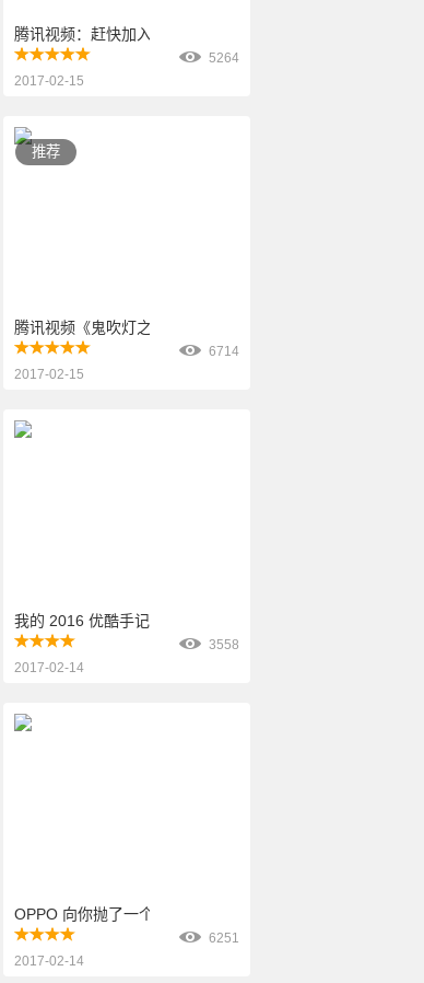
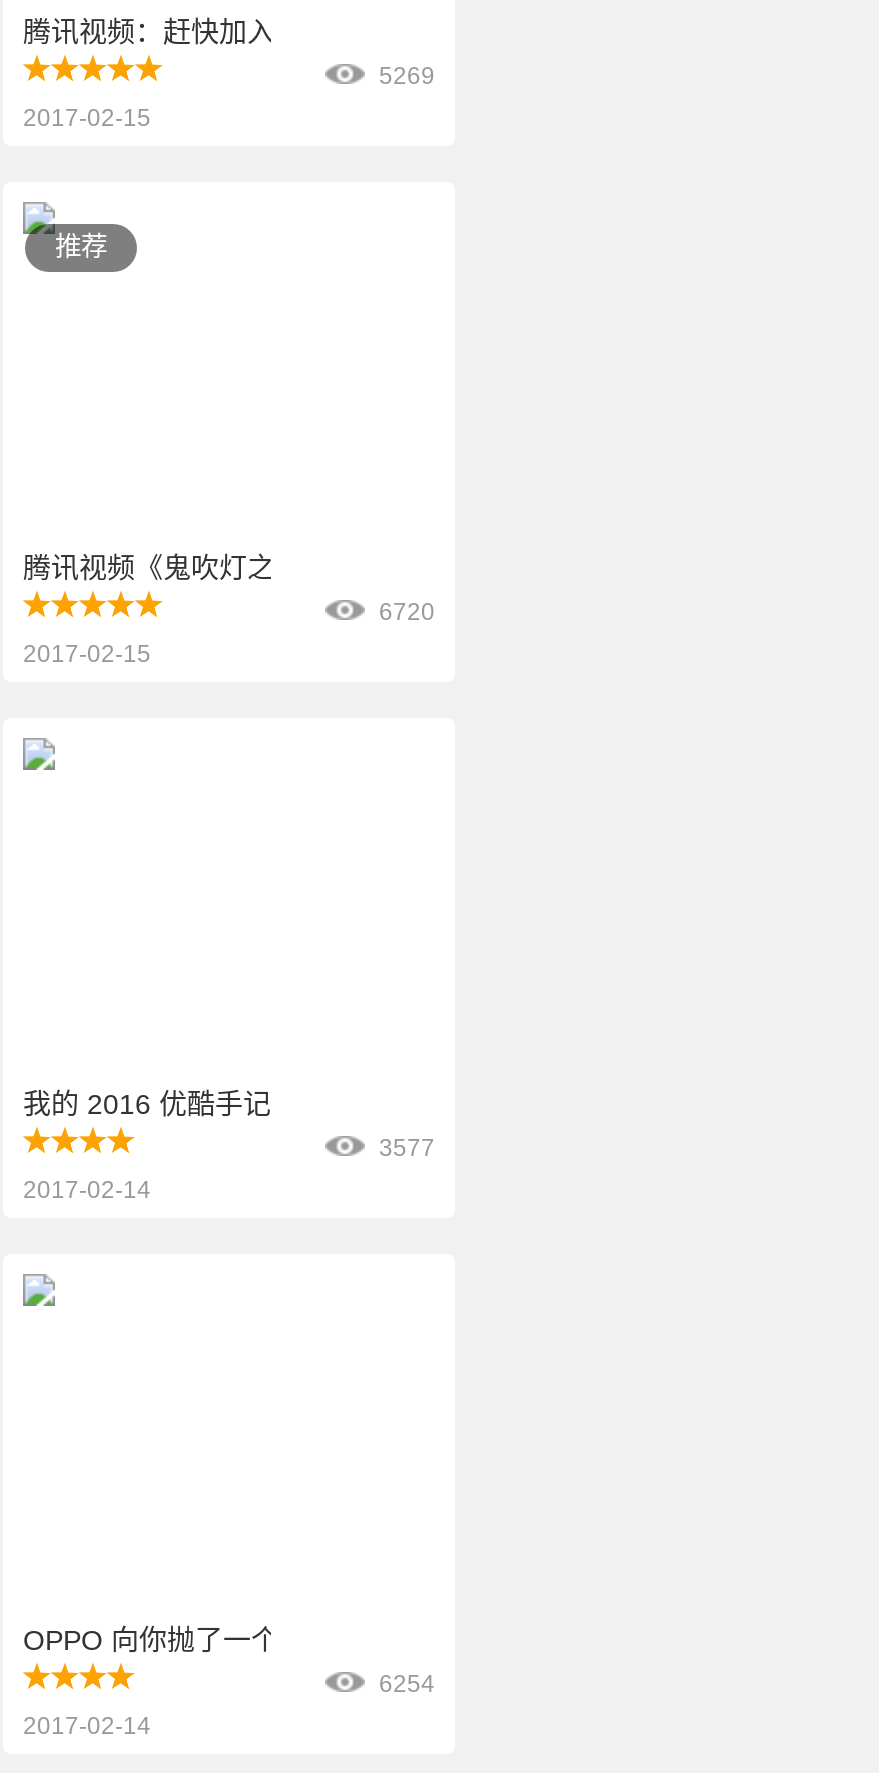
- 5264
+ 5269

- 6714
+ 6720

- 3558
+ 3577

- 6251
+ 6254
